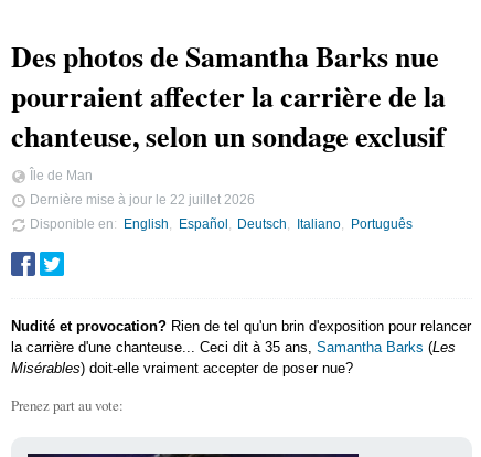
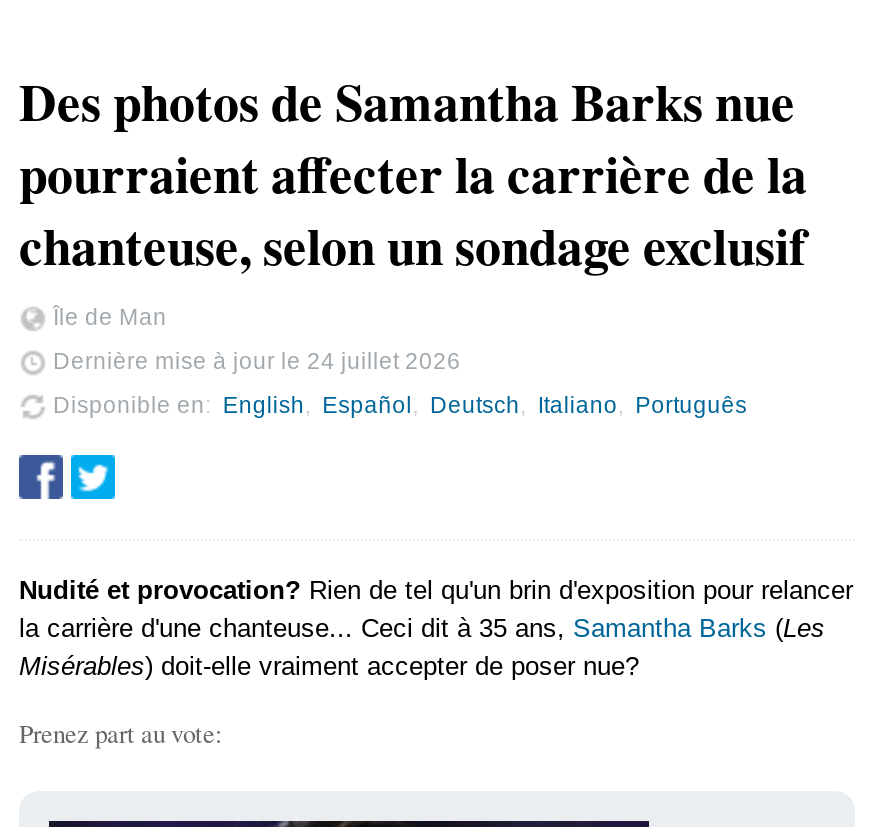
- Dernière mise à jour le 22 juillet 2026
+ Dernière mise à jour le 24 juillet 2026
